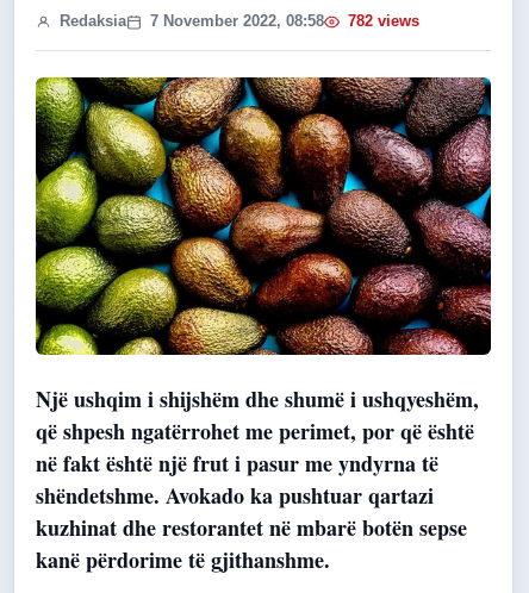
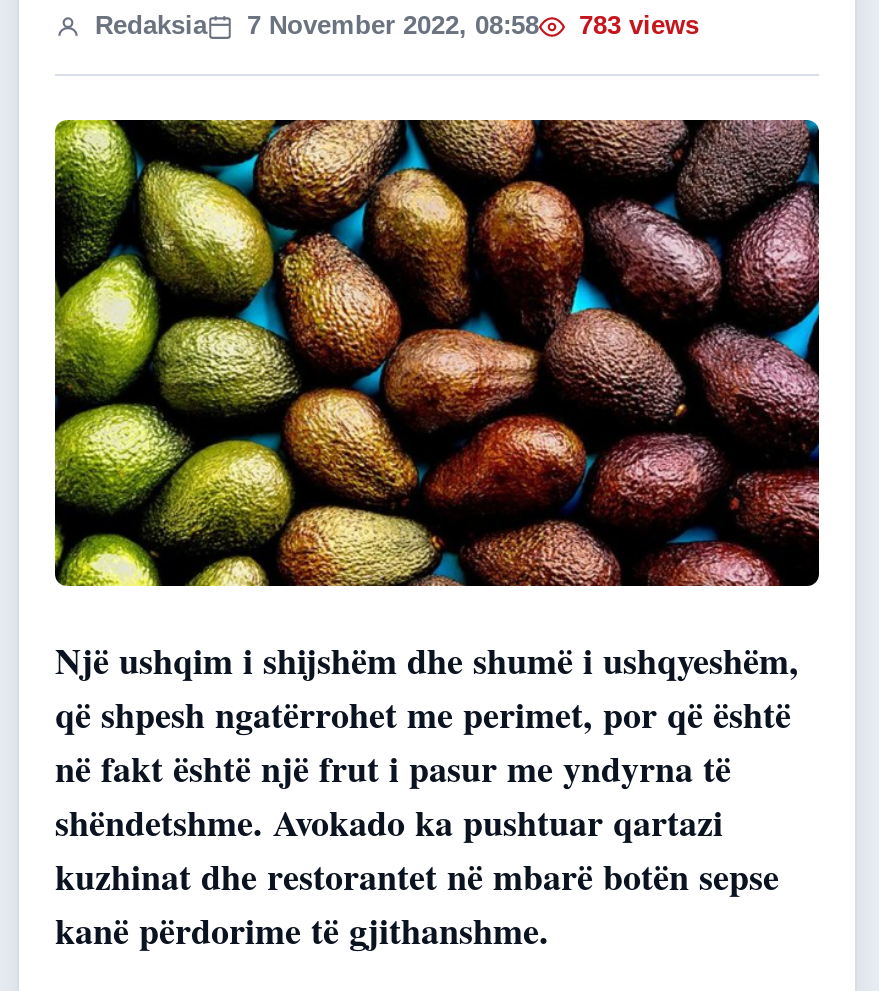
- Redaksia 7 November 2022, 08:58 782 views
+ Redaksia 7 November 2022, 08:58 783 views
